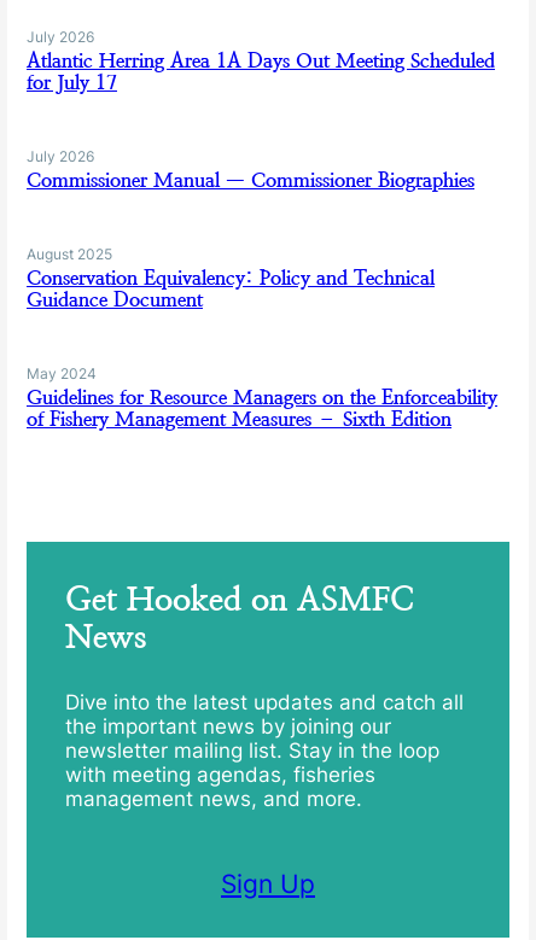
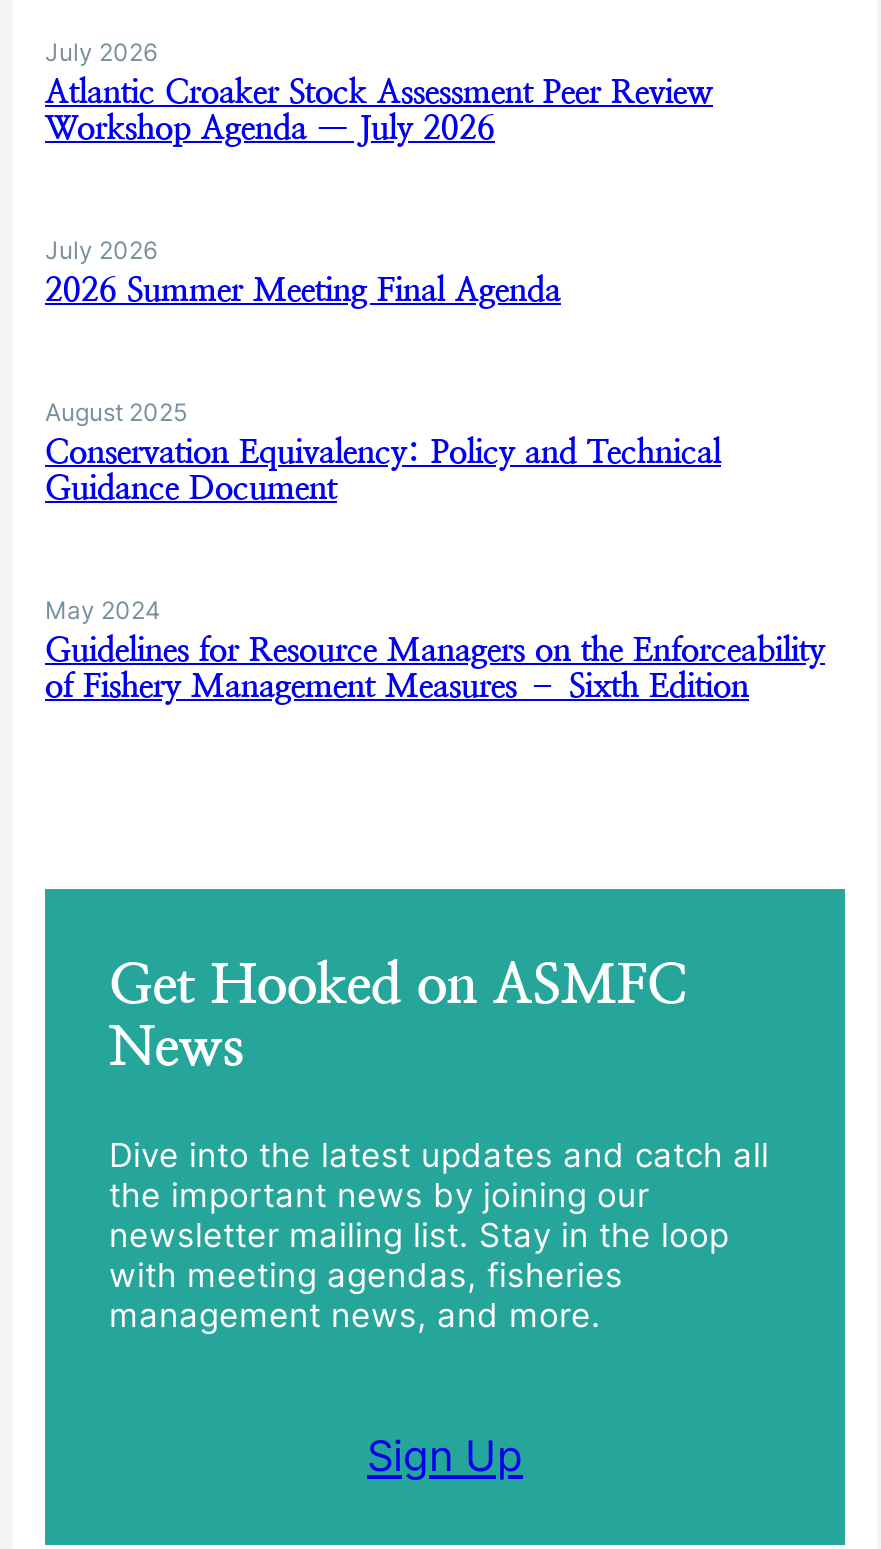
- Atlantic Herring Area 1A Days Out Meeting Scheduled
- for July 17
+ Atlantic Croaker Stock Assessment Peer Review
+ Workshop Agenda — July 2026

- Commissioner Manual — Commissioner Biographies
+ 2026 Summer Meeting Final Agenda
